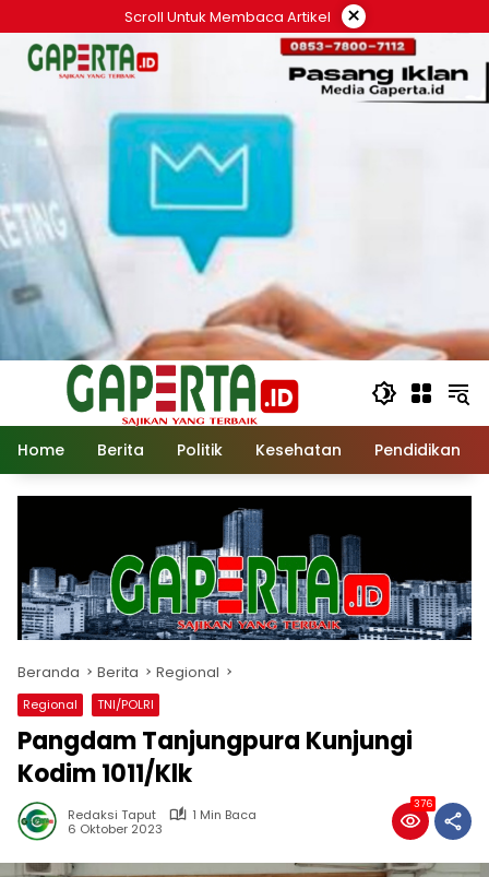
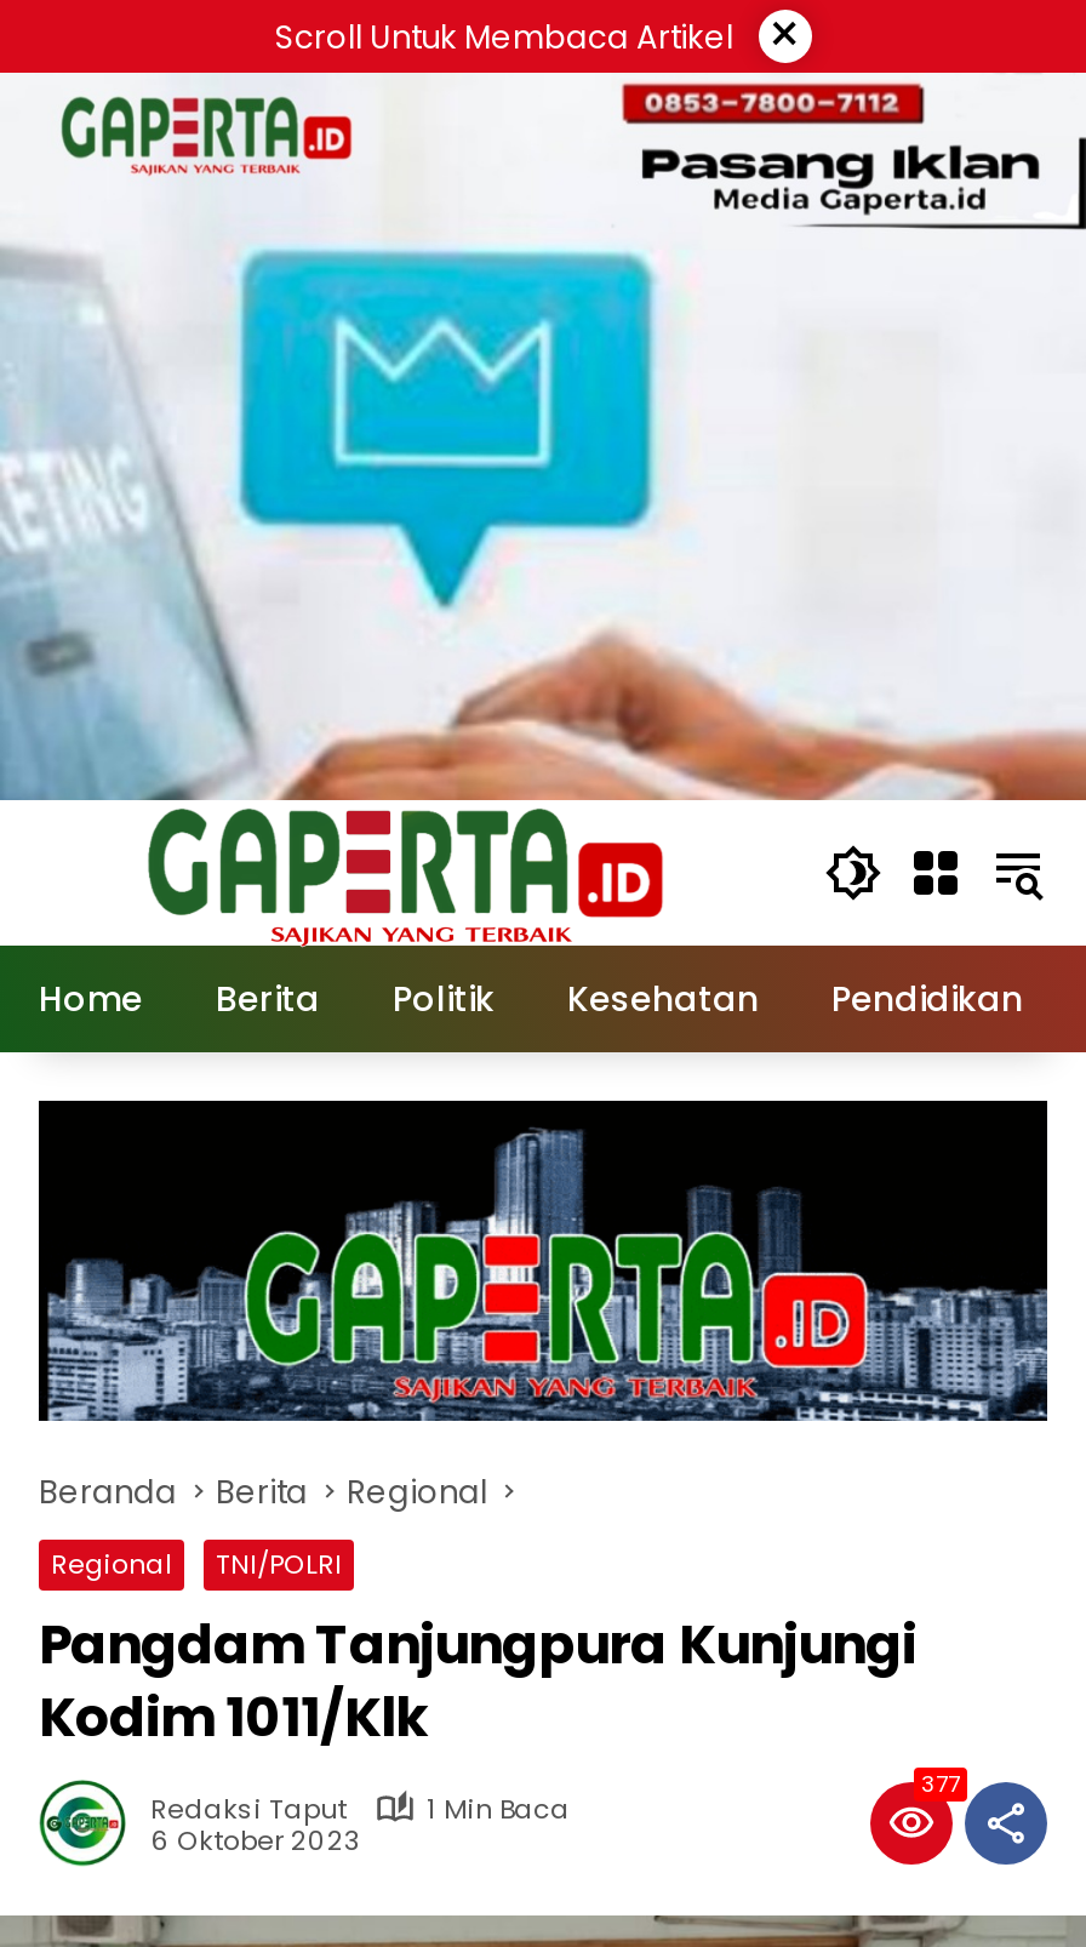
- 376
+ 377
